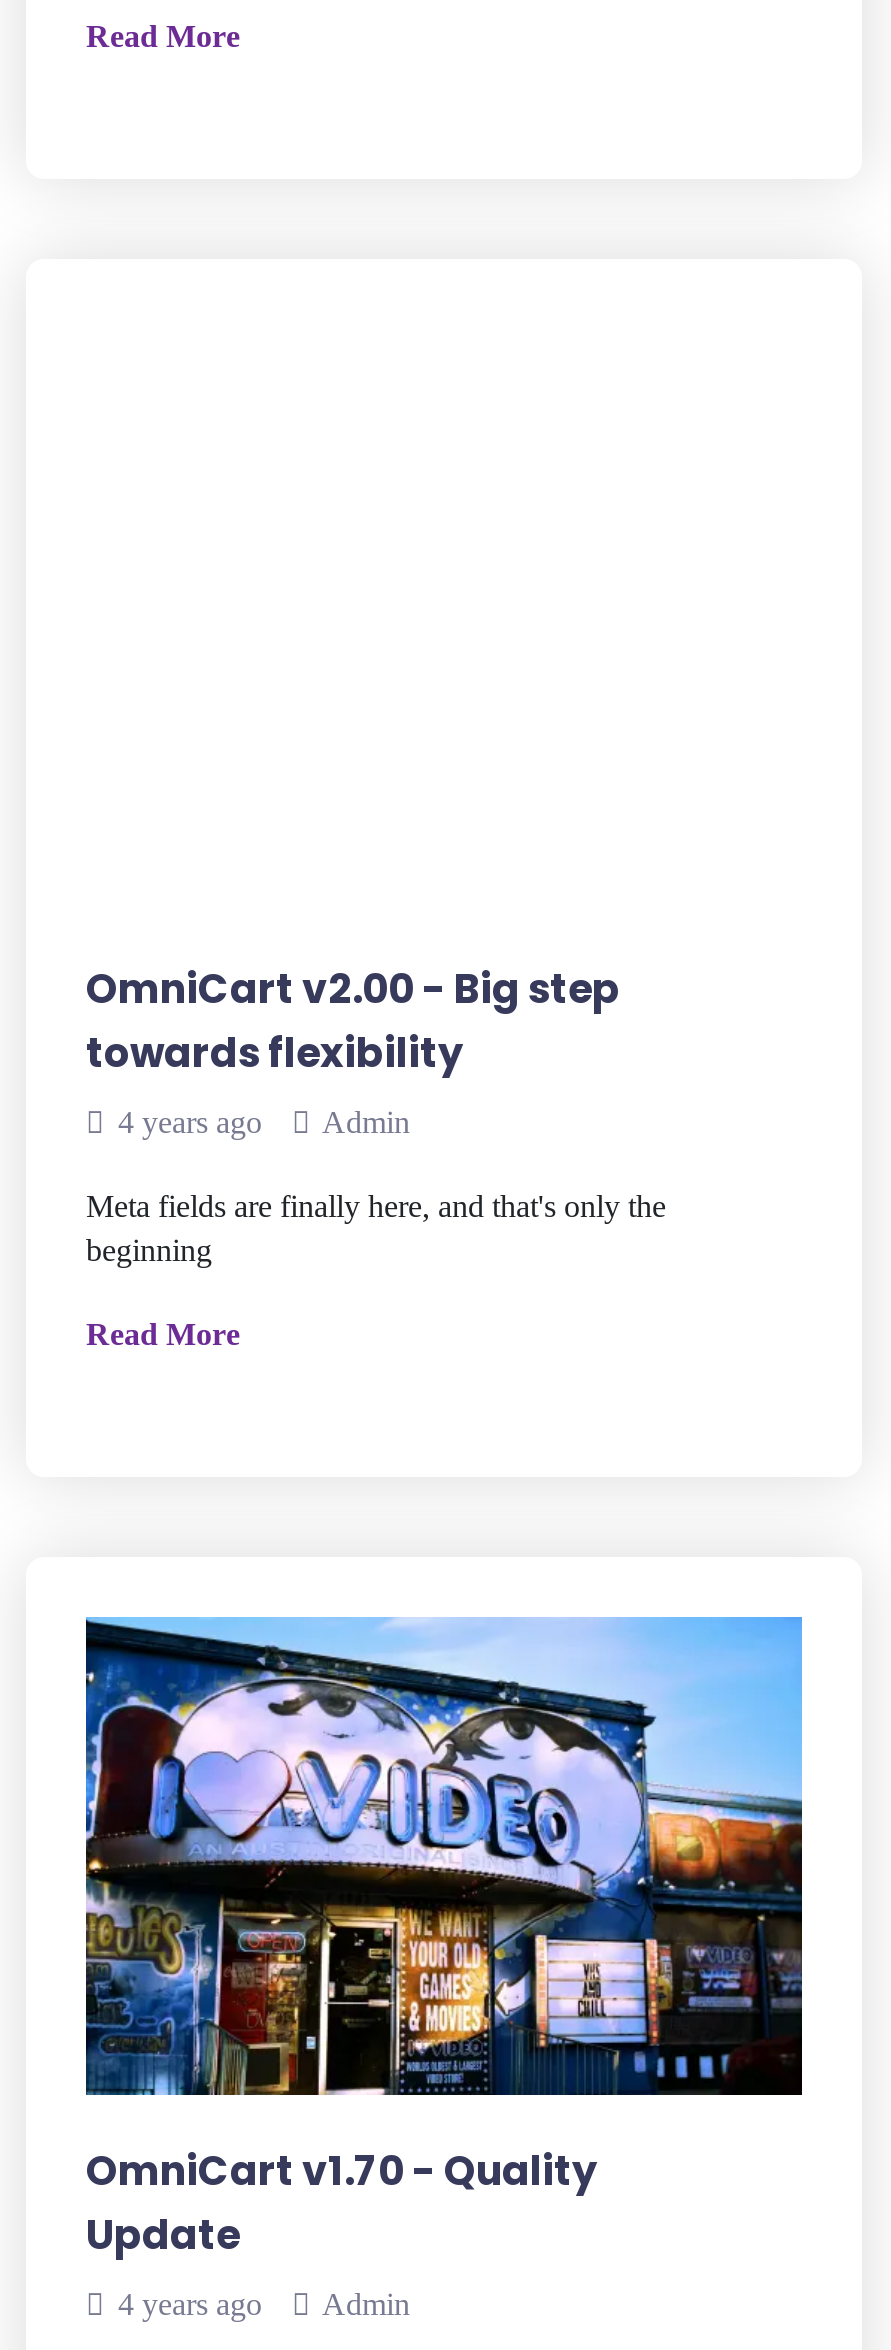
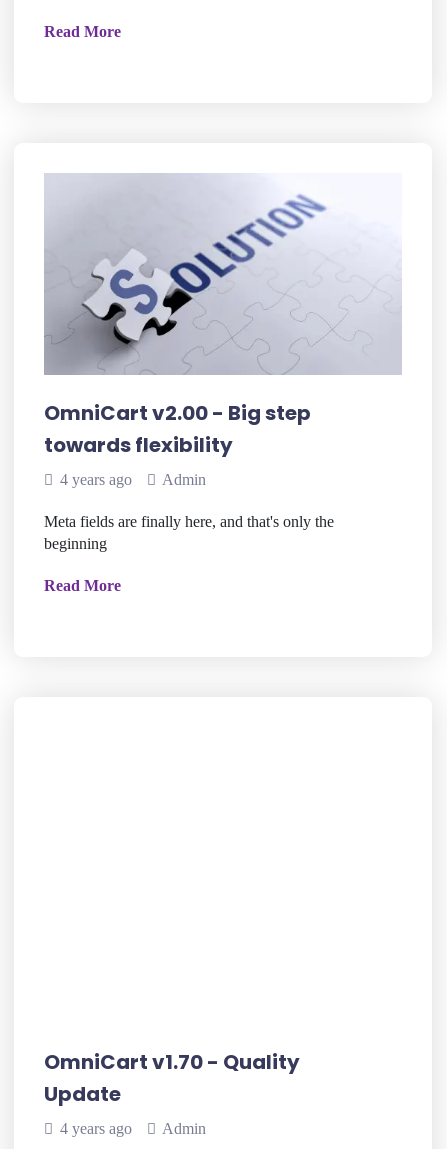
+ [image]

moved up: OmniCart v2.00 - Big step | towards flexibility | 4 years ago | Admin | Meta fields are finally here, and that's only the | beginning | Read More

- [image]
